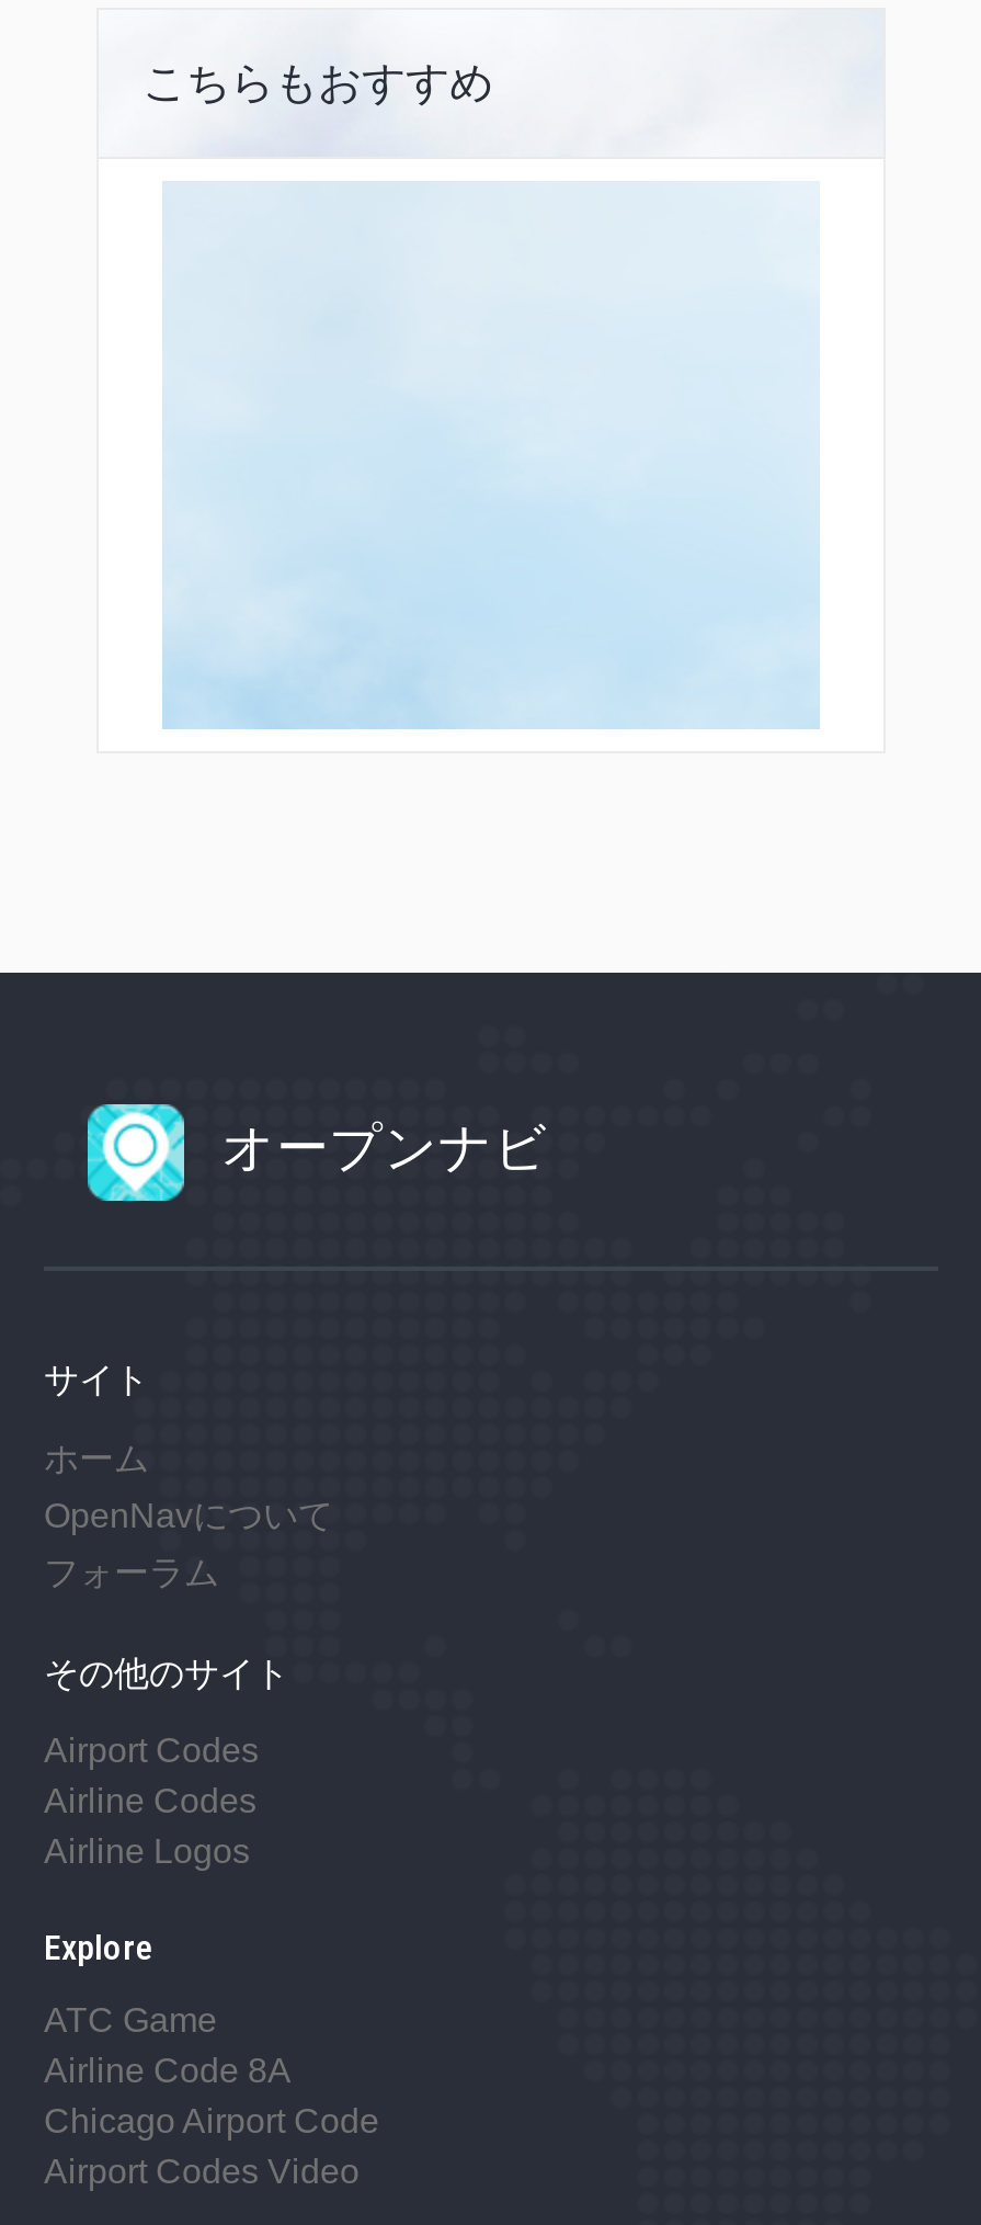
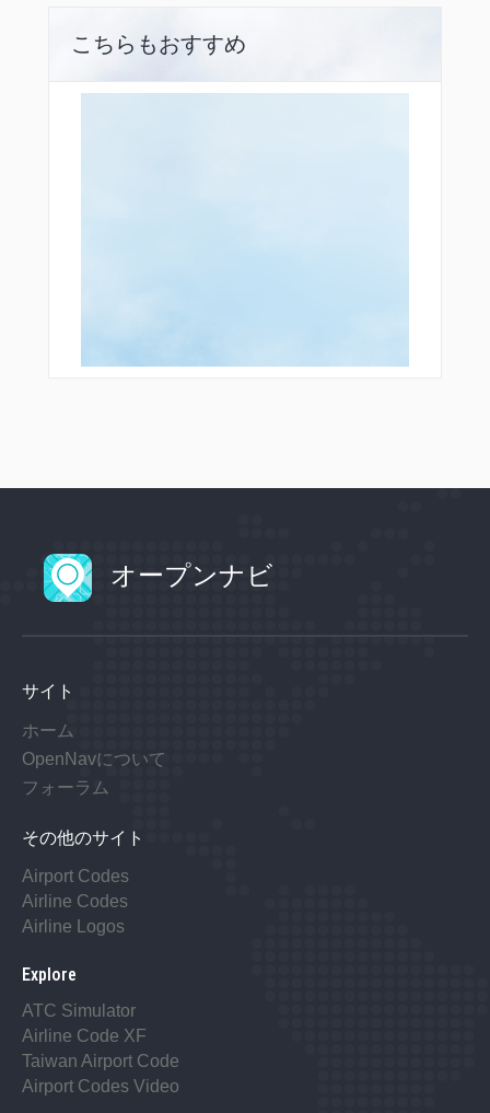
- ATC Game
+ ATC Simulator

- Airline Code 8A
+ Airline Code XF

- Chicago Airport Code
+ Taiwan Airport Code
